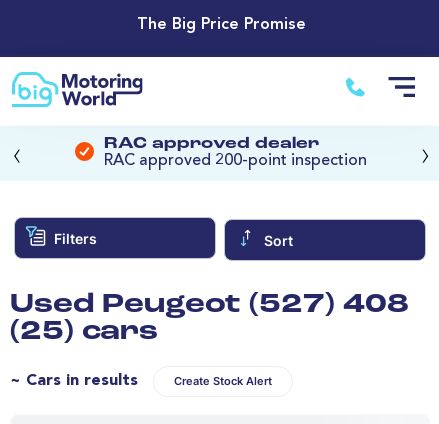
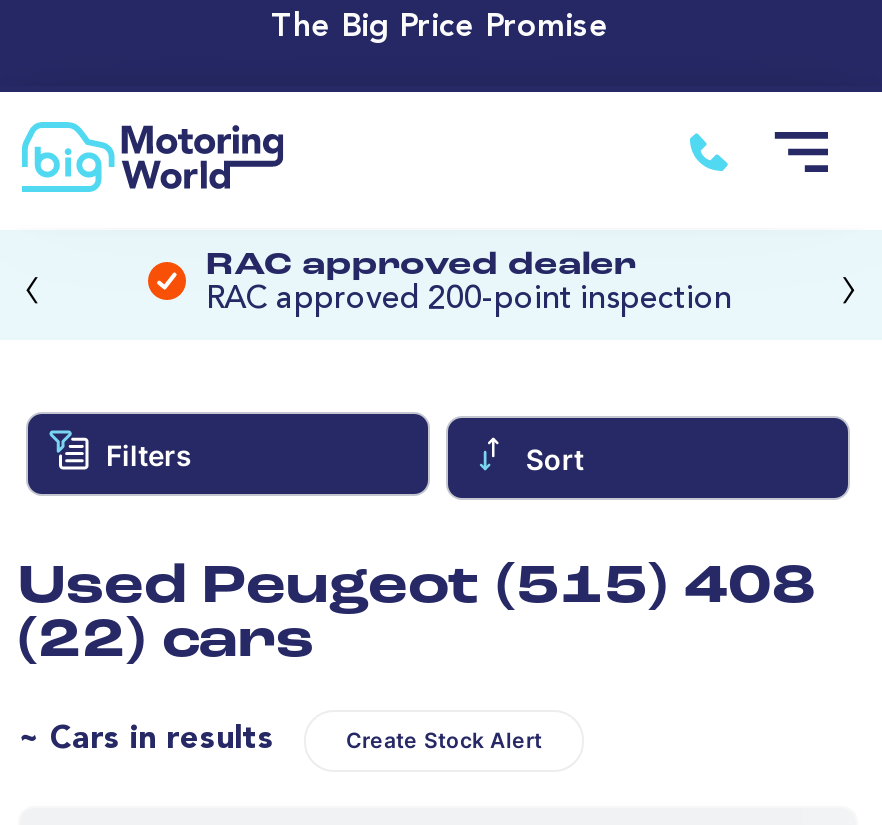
- Used Peugeot (527) 408
+ Used Peugeot (515) 408

- (25) cars
+ (22) cars
